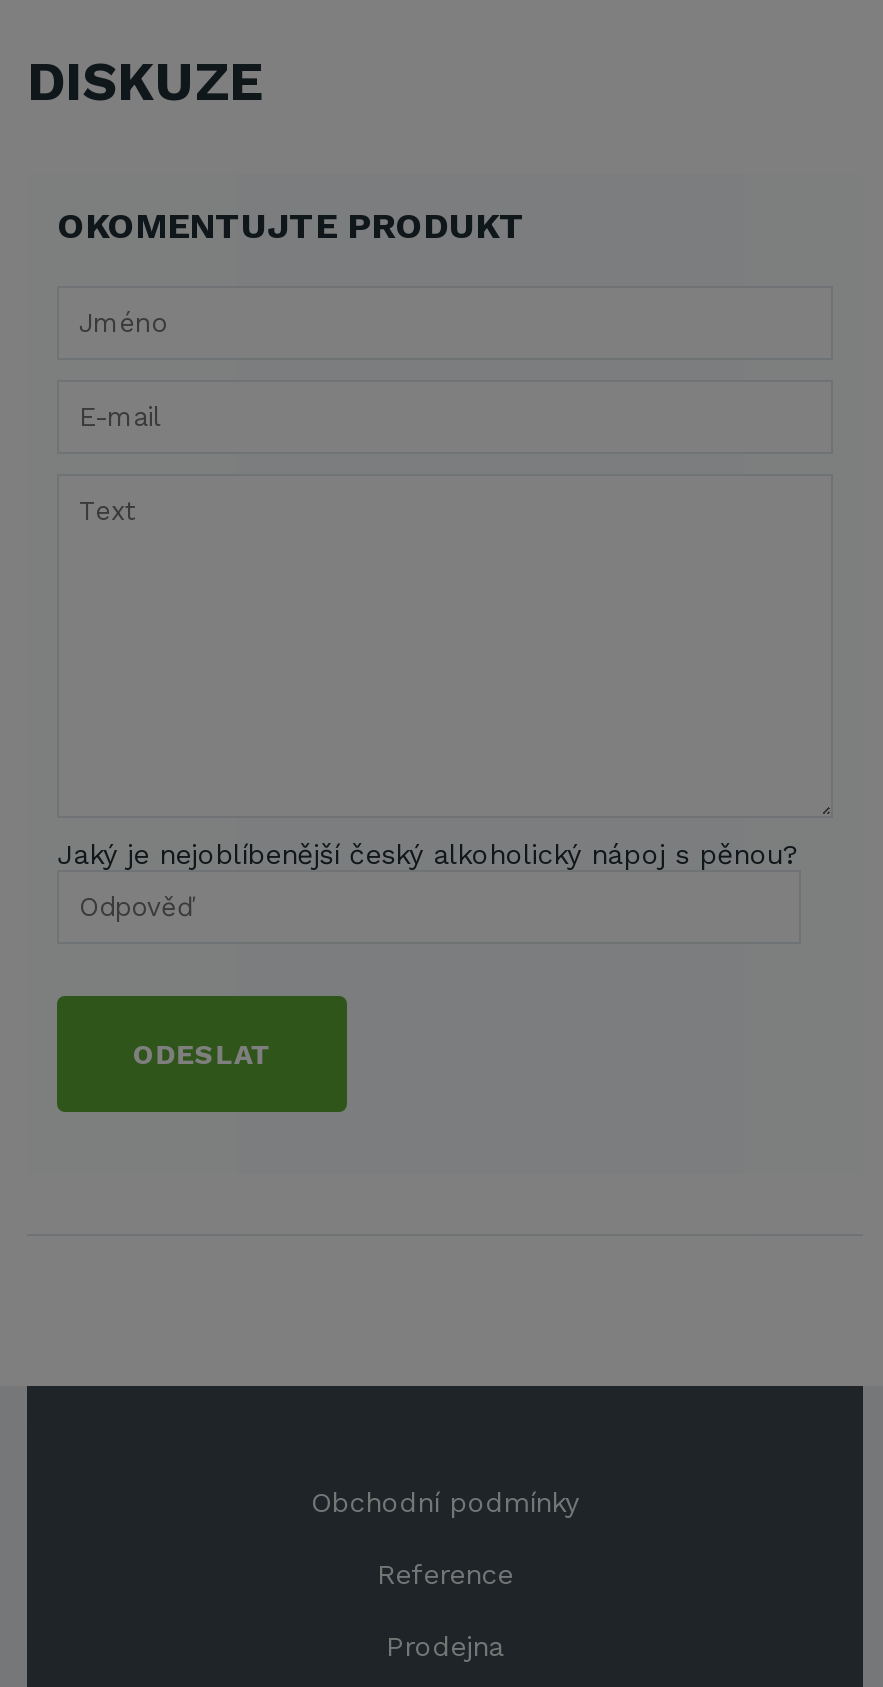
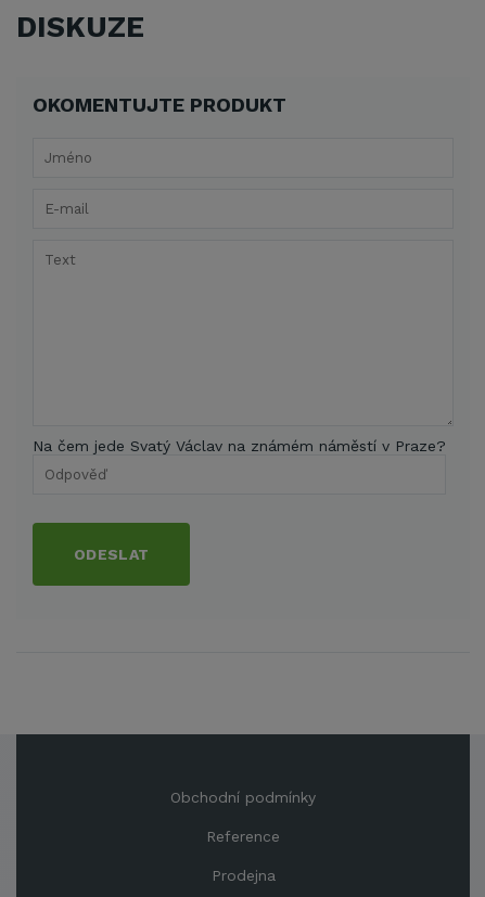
- Jaký je nejoblíbenější český alkoholický nápoj s pěnou?
+ Na čem jede Svatý Václav na známém náměstí v Praze?
